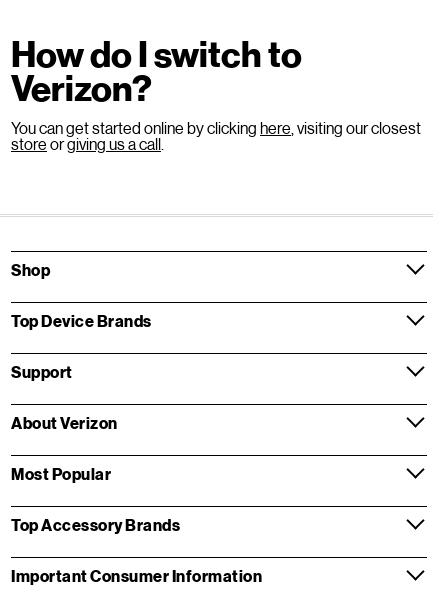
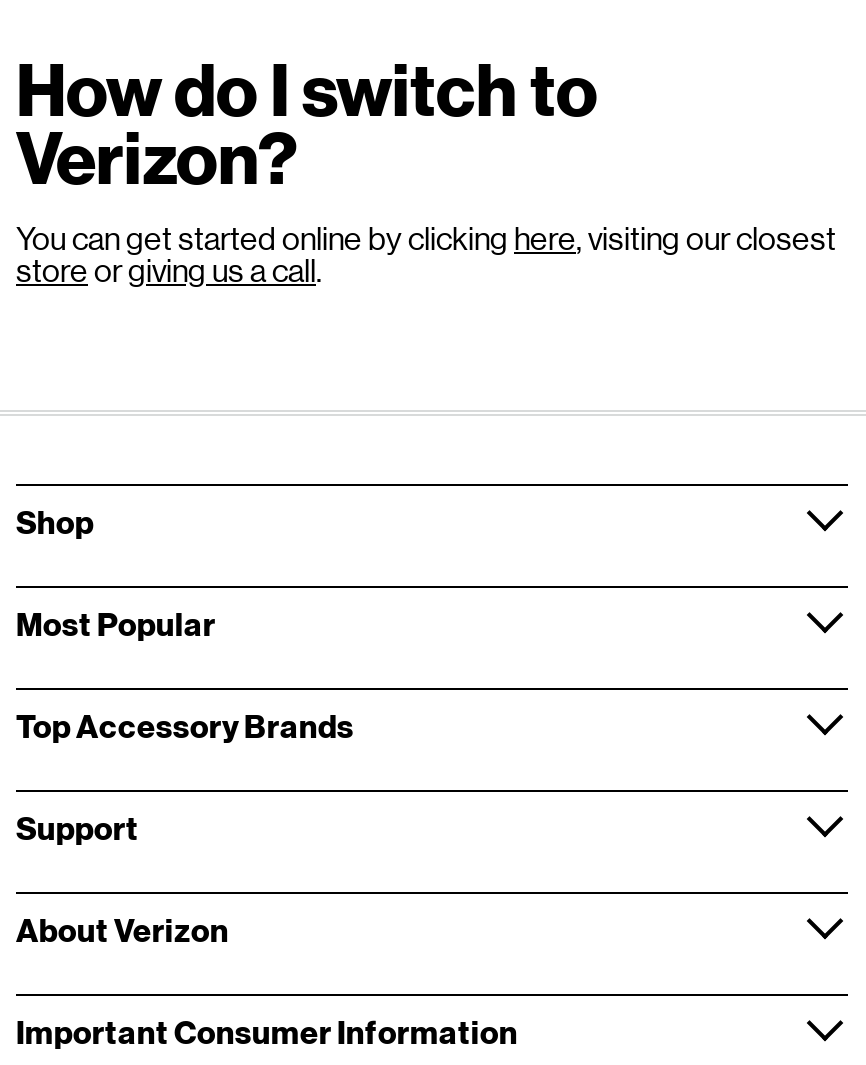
- Top Device Brands

moved down: Support | About Verizon

moved up: Most Popular | Top Accessory Brands
